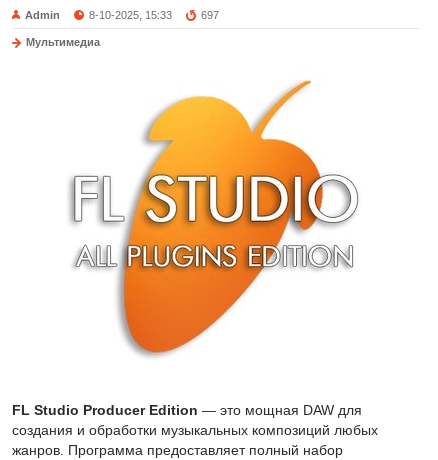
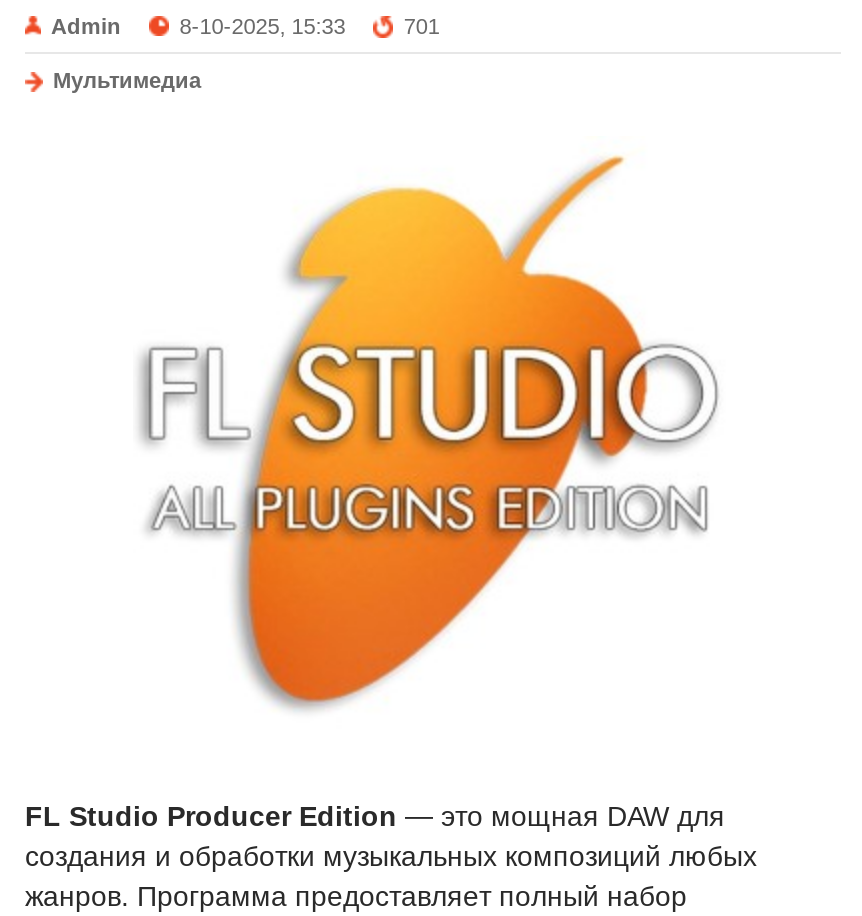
- 697
+ 701
